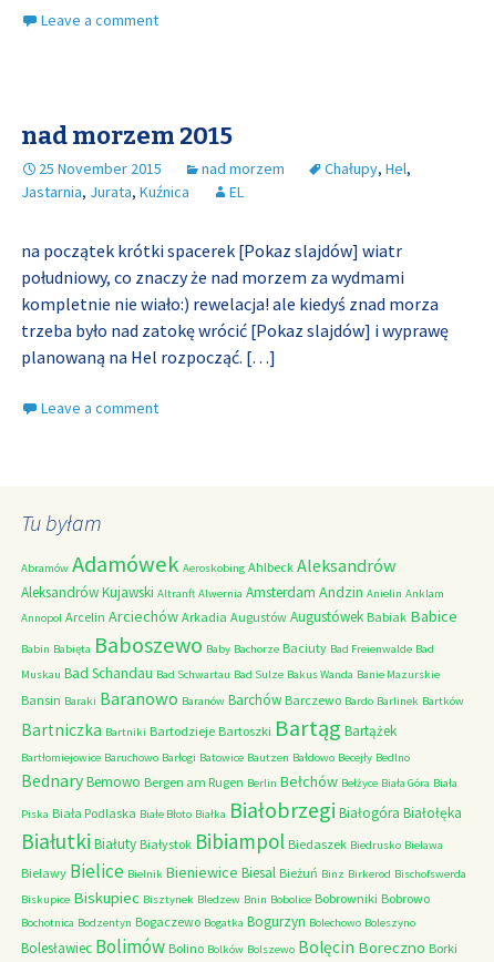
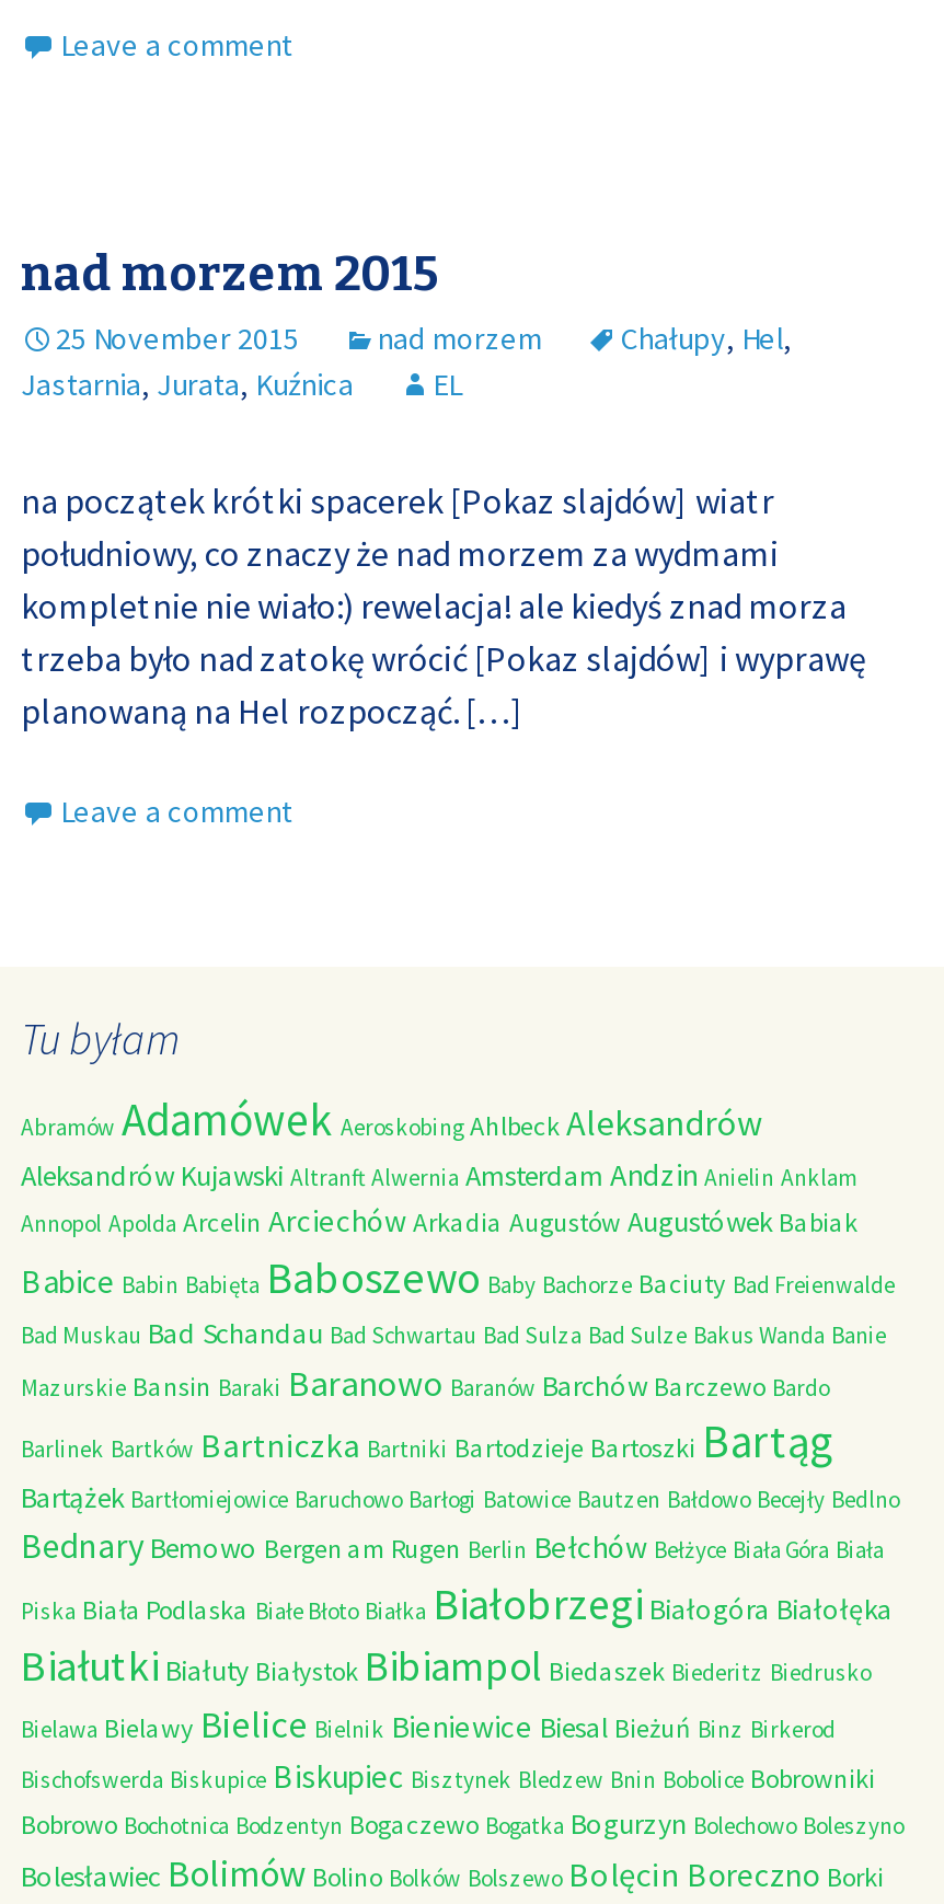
- Annopol Arcelin Arciechów Arkadia Augustów Augustówek Babiak Babice
- Babin Babięta Baboszewo Baby Bachorze Baciuty Bad Freienwalde Bad
- Muskau Bad Schandau Bad Schwartau Bad Sulze Bakus Wanda Banie Mazurskie
- Bansin Baraki Baranowo Baranów Barchów Barczewo Bardo Barlinek Bartków
- Bartniczka Bartniki Bartodzieje Bartoszki Bartąg Bartążek
- Bartłomiejowice Baruchowo Barłogi Batowice Bautzen Bałdowo Becejły Bedlno
+ Annopol Apolda Arcelin Arciechów Arkadia Augustów Augustówek Babiak
+ Babice Babin Babięta Baboszewo Baby Bachorze Baciuty Bad Freienwalde
+ Bad Muskau Bad Schandau Bad Schwartau Bad Sulza Bad Sulze Bakus Wanda Banie
+ Mazurskie Bansin Baraki Baranowo Baranów Barchów Barczewo Bardo
+ Barlinek Bartków Bartniczka Bartniki Bartodzieje Bartoszki Bartąg
+ Bartążek Bartłomiejowice Baruchowo Barłogi Batowice Bautzen Bałdowo Becejły Bedlno

- Białutki Białuty Białystok Bibiampol Biedaszek Biedrusko Bielawa
- Bielawy Bielice Bielnik Bieniewice Biesal Bieżuń Binz Birkerod Bischofswerda
- Biskupice Biskupiec Bisztynek Bledzew Bnin Bobolice Bobrowniki Bobrowo
- Bochotnica Bodzentyn Bogaczewo Bogatka Bogurzyn Bolechowo Boleszyno
+ Białutki Białuty Białystok Bibiampol Biedaszek Biederitz Biedrusko
+ Bielawa Bielawy Bielice Bielnik Bieniewice Biesal Bieżuń Binz Birkerod
+ Bischofswerda Biskupice Biskupiec Bisztynek Bledzew Bnin Bobolice Bobrowniki
+ Bobrowo Bochotnica Bodzentyn Bogaczewo Bogatka Bogurzyn Bolechowo Boleszyno
